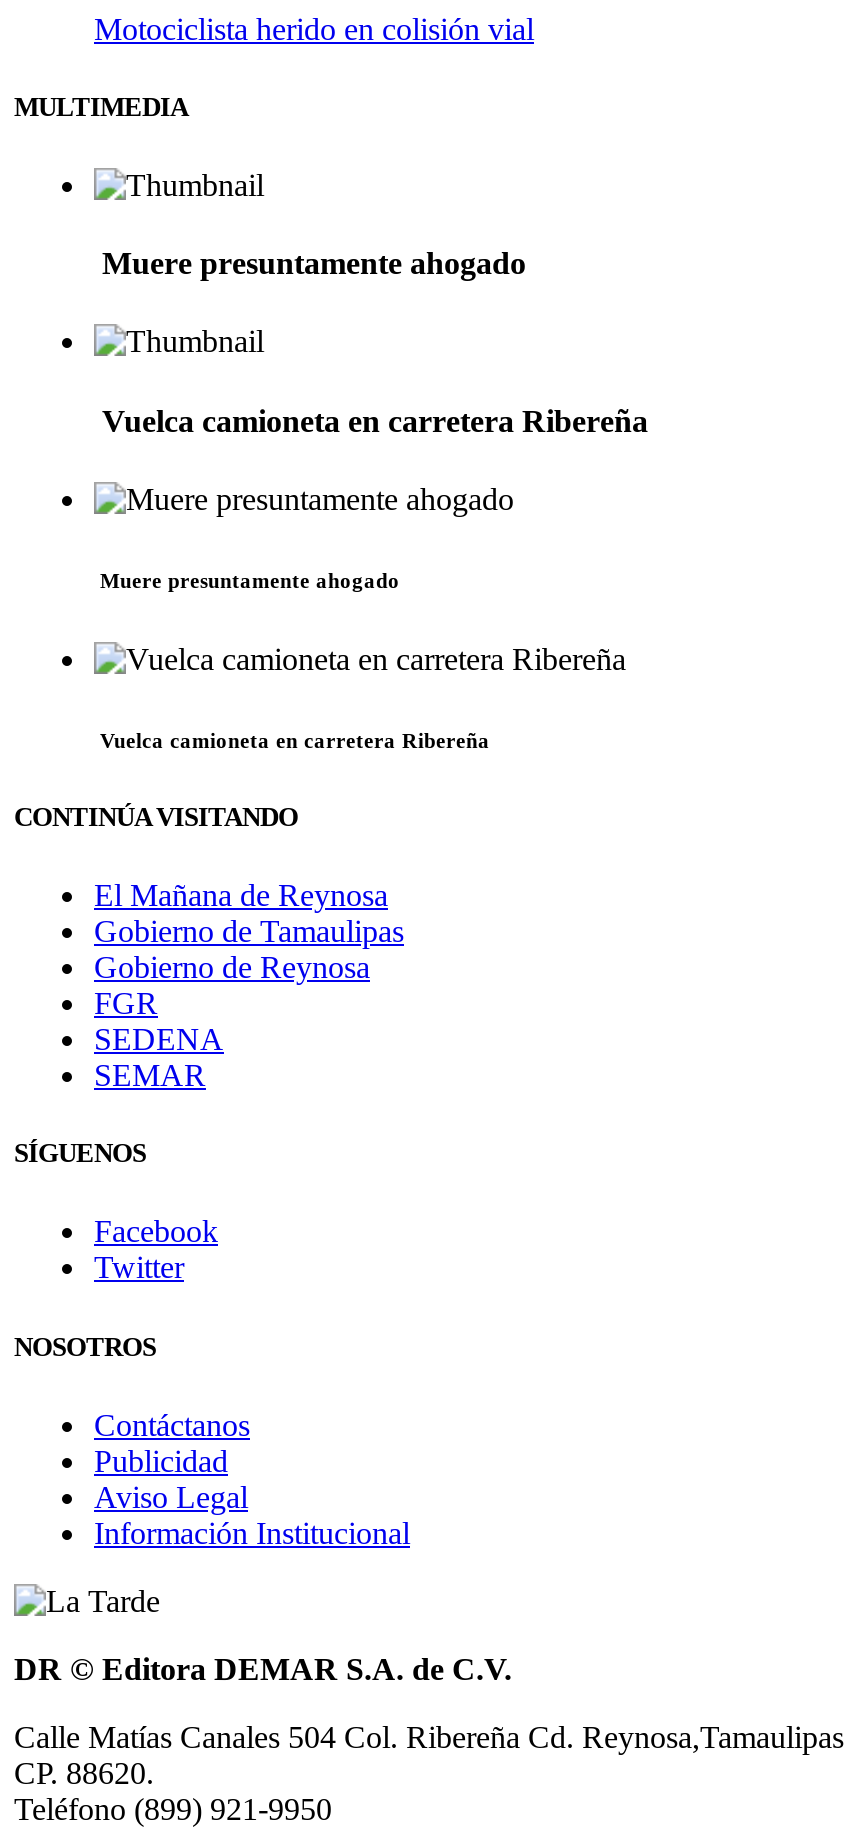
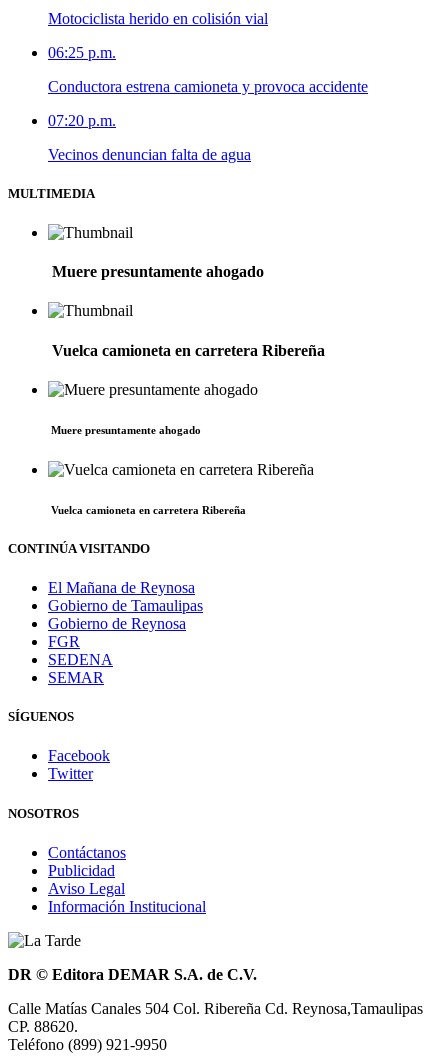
+ 06:25 p.m.
+ Conductora estrena camioneta y provoca accidente
+ 07:20 p.m.
+ Vecinos denuncian falta de agua
